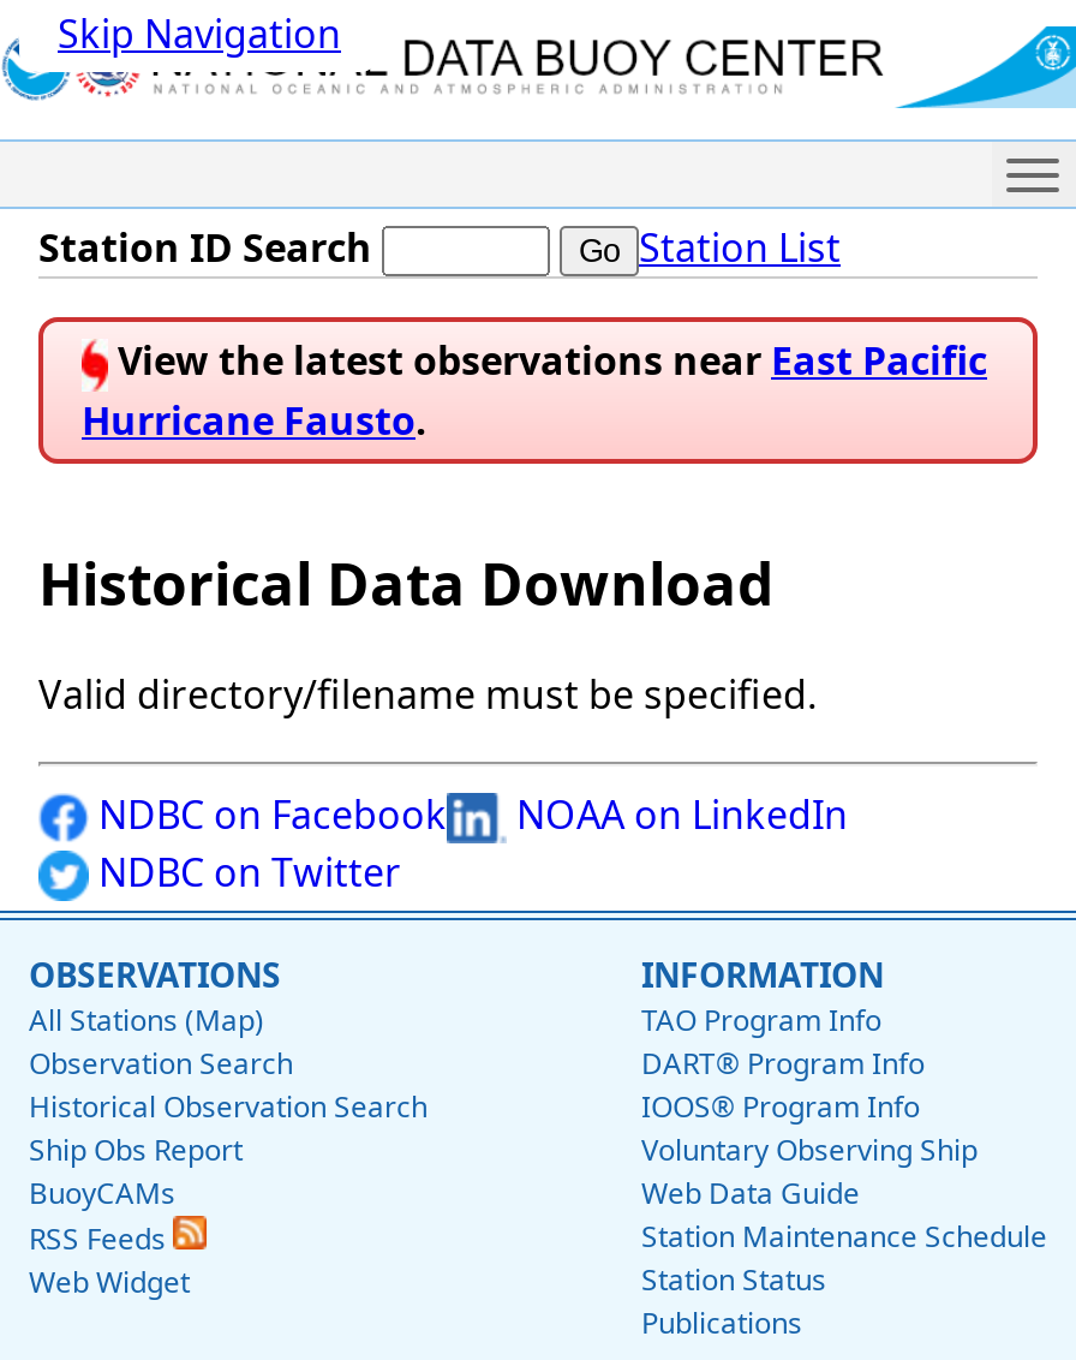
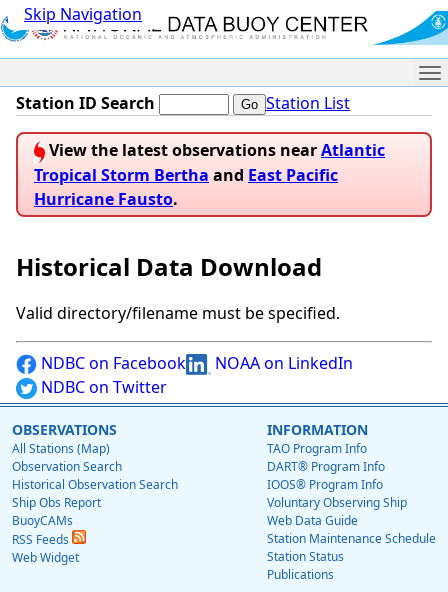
- View the latest observations near East Pacific
+ View the latest observations near Atlantic
+ Tropical Storm Bertha and East Pacific
